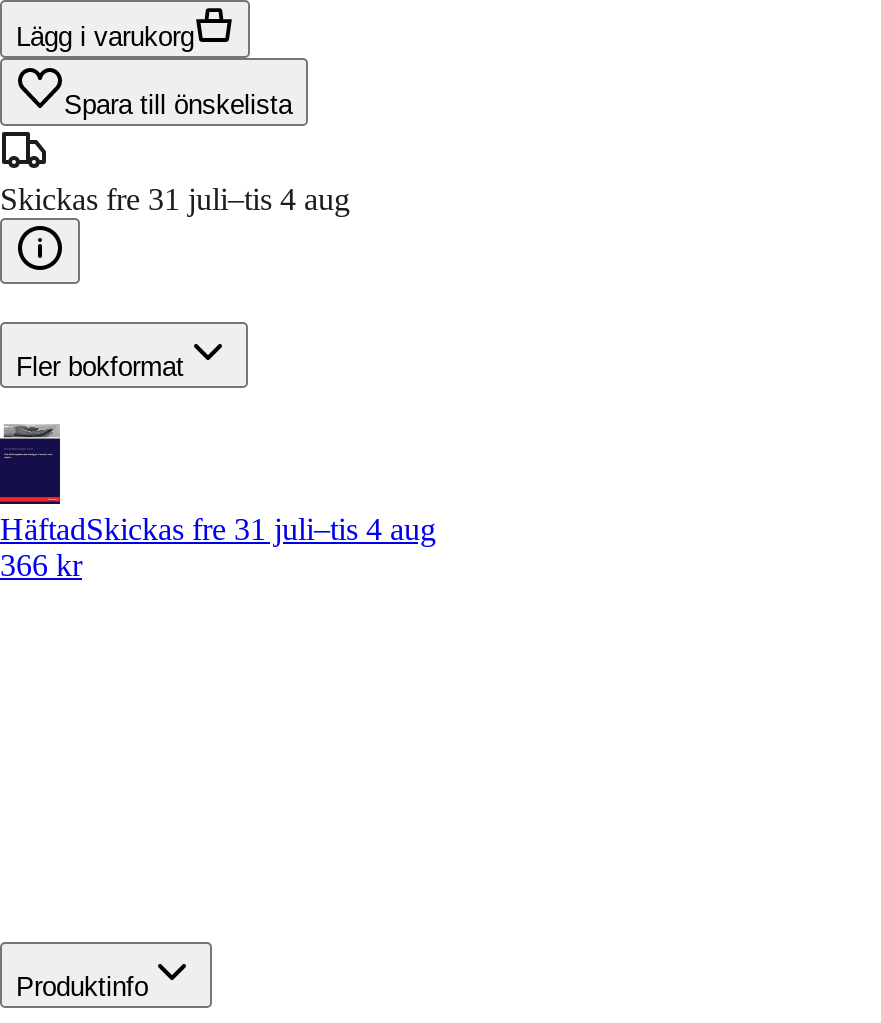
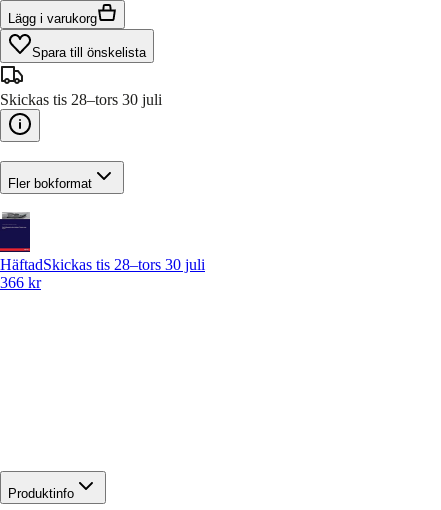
- Skickas fre 31 juli–tis 4 aug
+ Skickas tis 28–tors 30 juli

- HäftadSkickas fre 31 juli–tis 4 aug
+ HäftadSkickas tis 28–tors 30 juli
